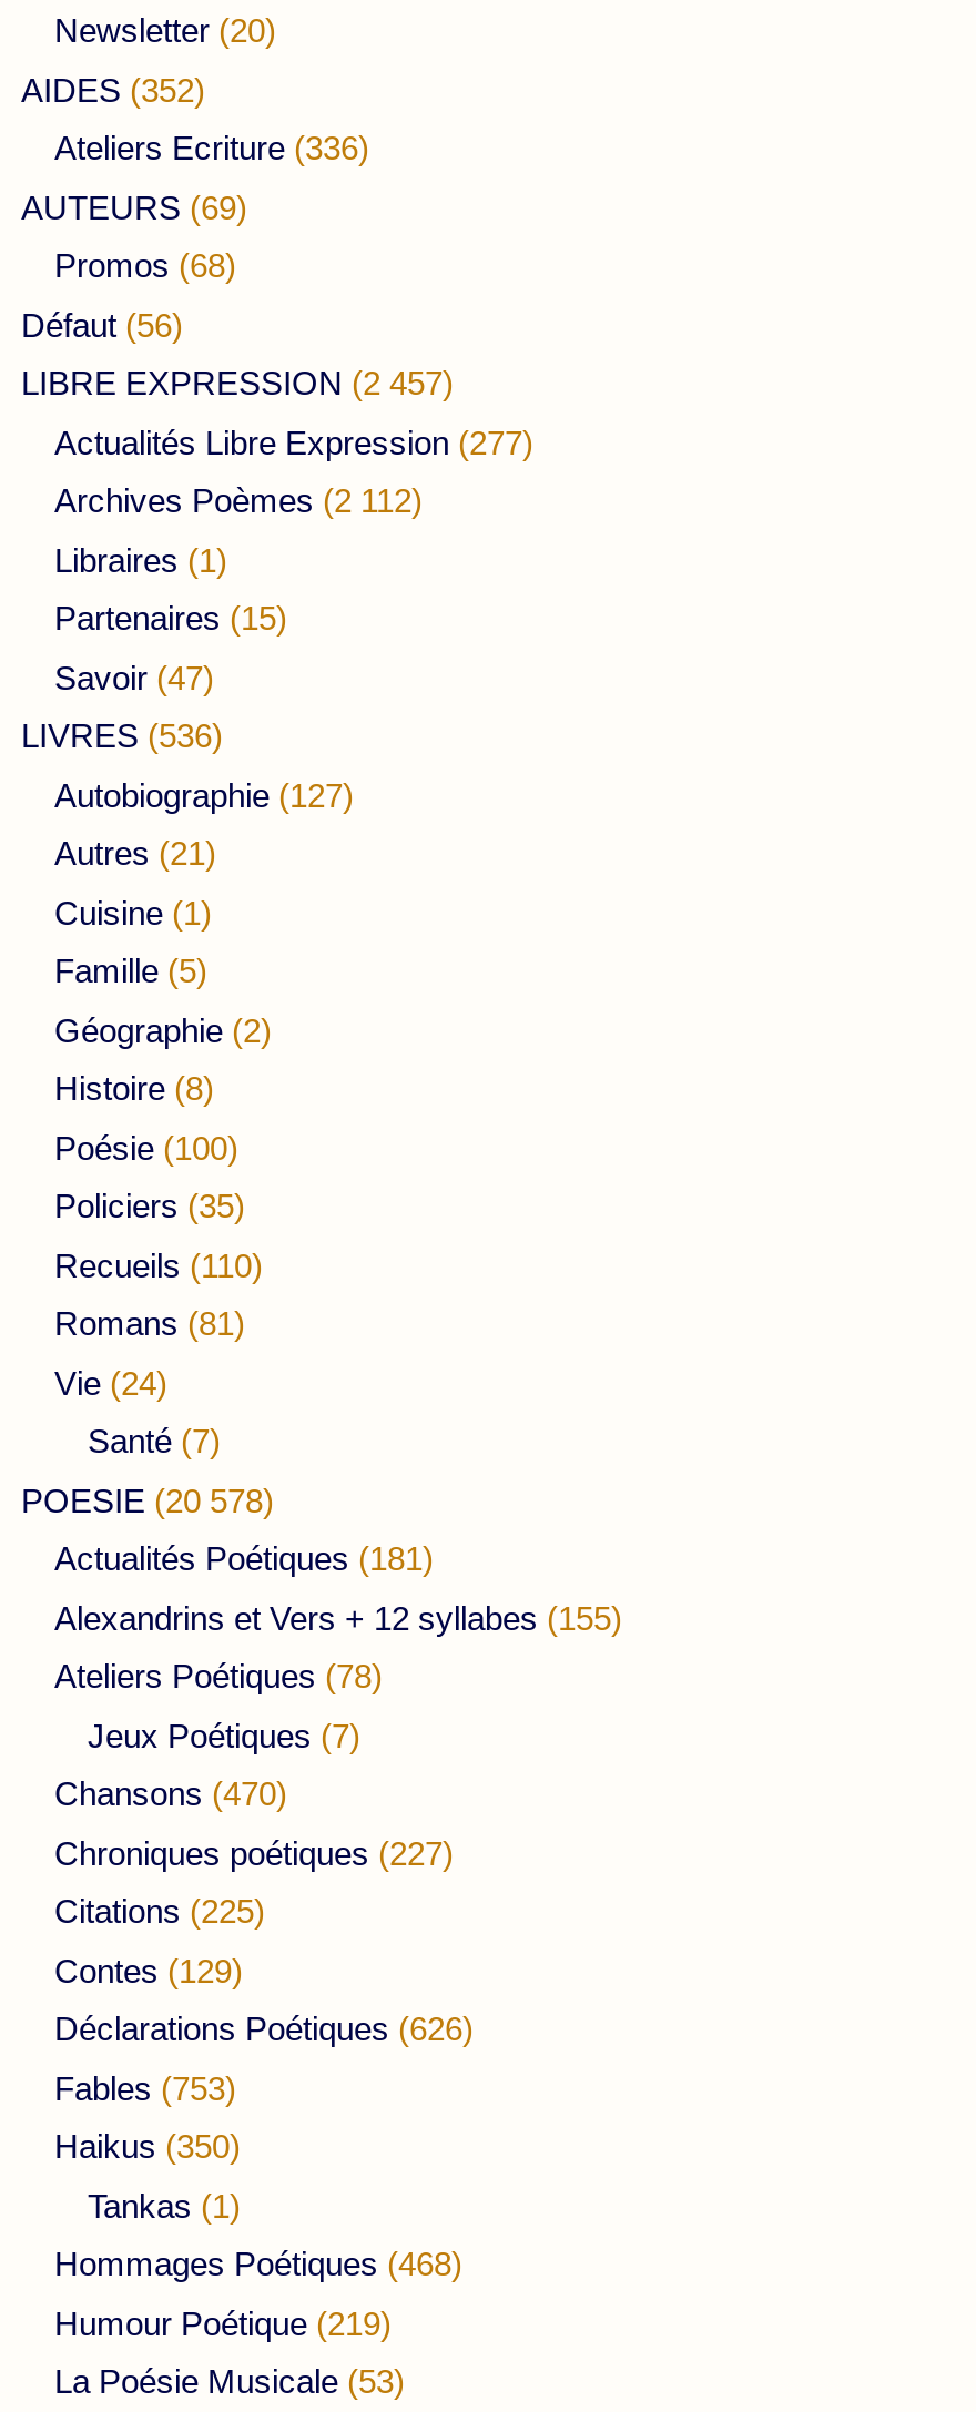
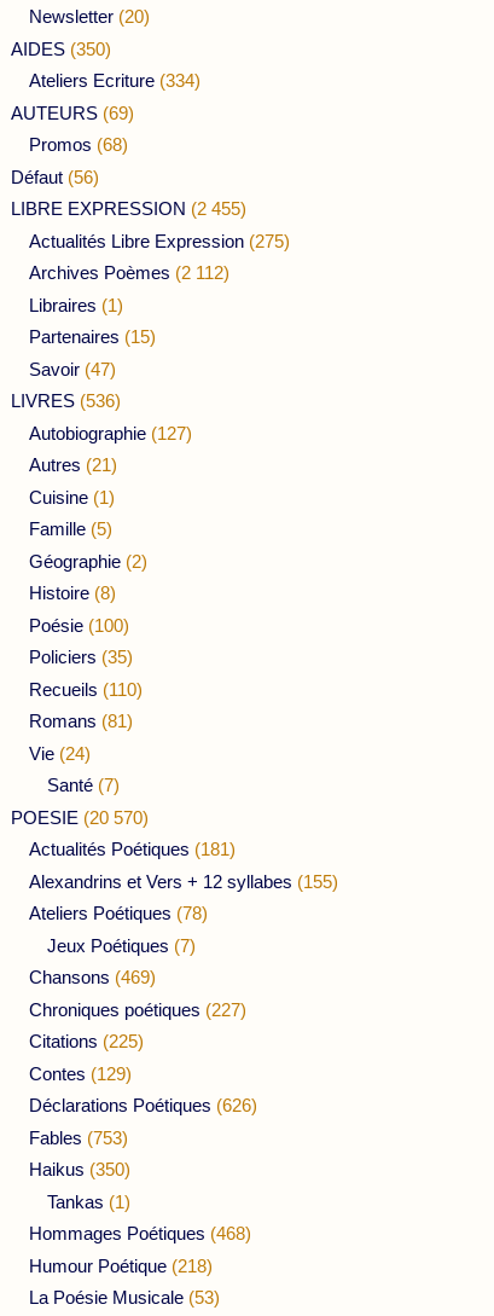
- AIDES (352)
+ AIDES (350)

- Ateliers Ecriture (336)
+ Ateliers Ecriture (334)

- LIBRE EXPRESSION (2 457)
+ LIBRE EXPRESSION (2 455)

- Actualités Libre Expression (277)
+ Actualités Libre Expression (275)

- POESIE (20 578)
+ POESIE (20 570)

- Chansons (470)
+ Chansons (469)

- Humour Poétique (219)
+ Humour Poétique (218)
